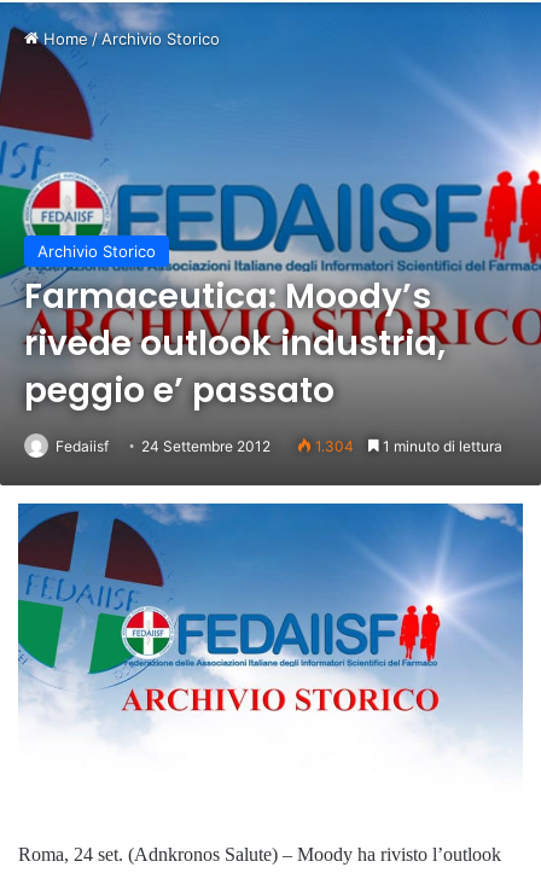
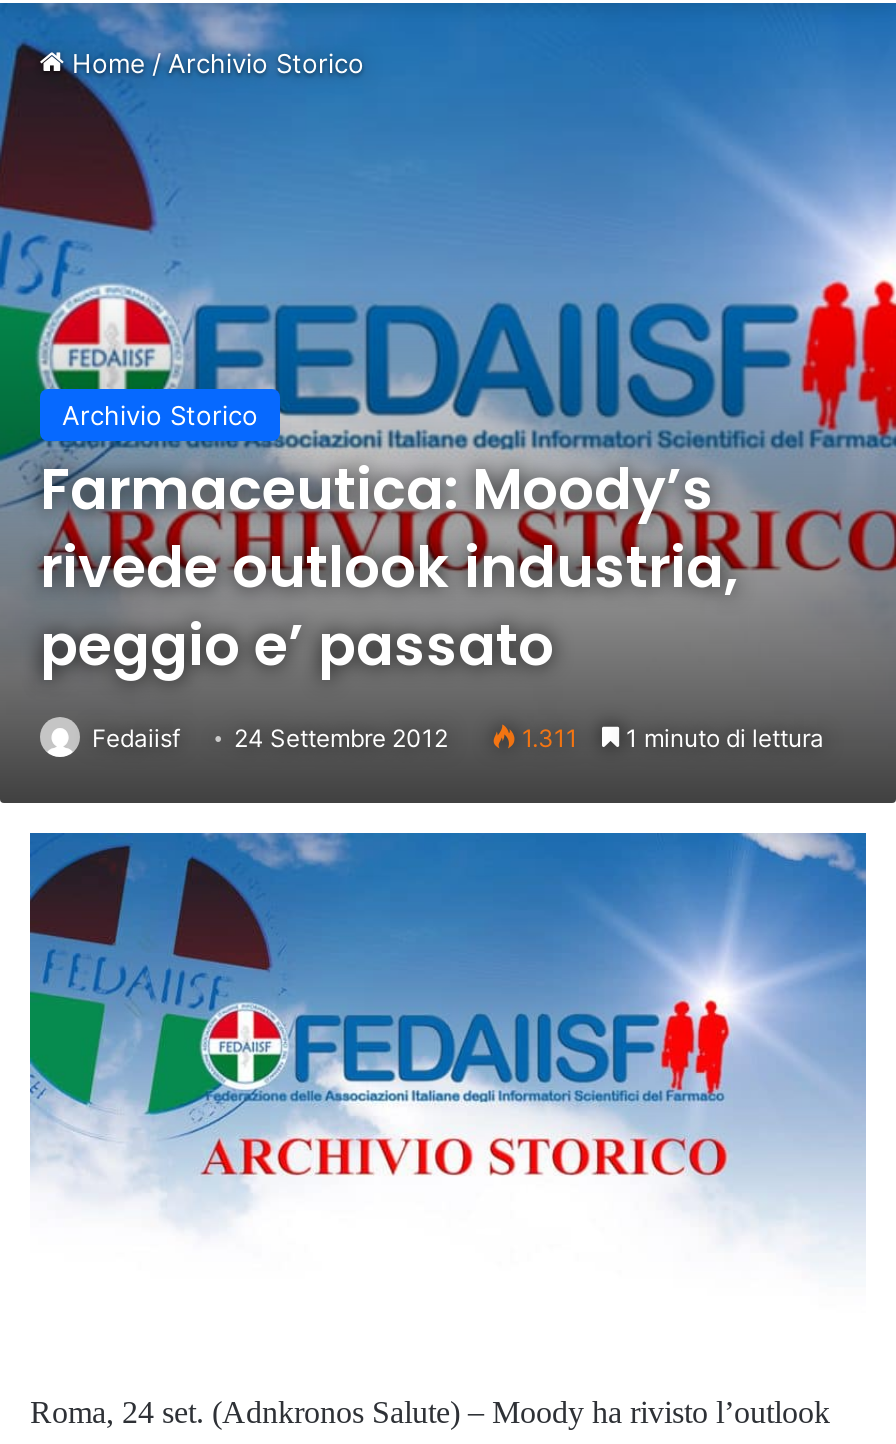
- 1.304 1 minuto di lettura
+ 1.311 1 minuto di lettura
